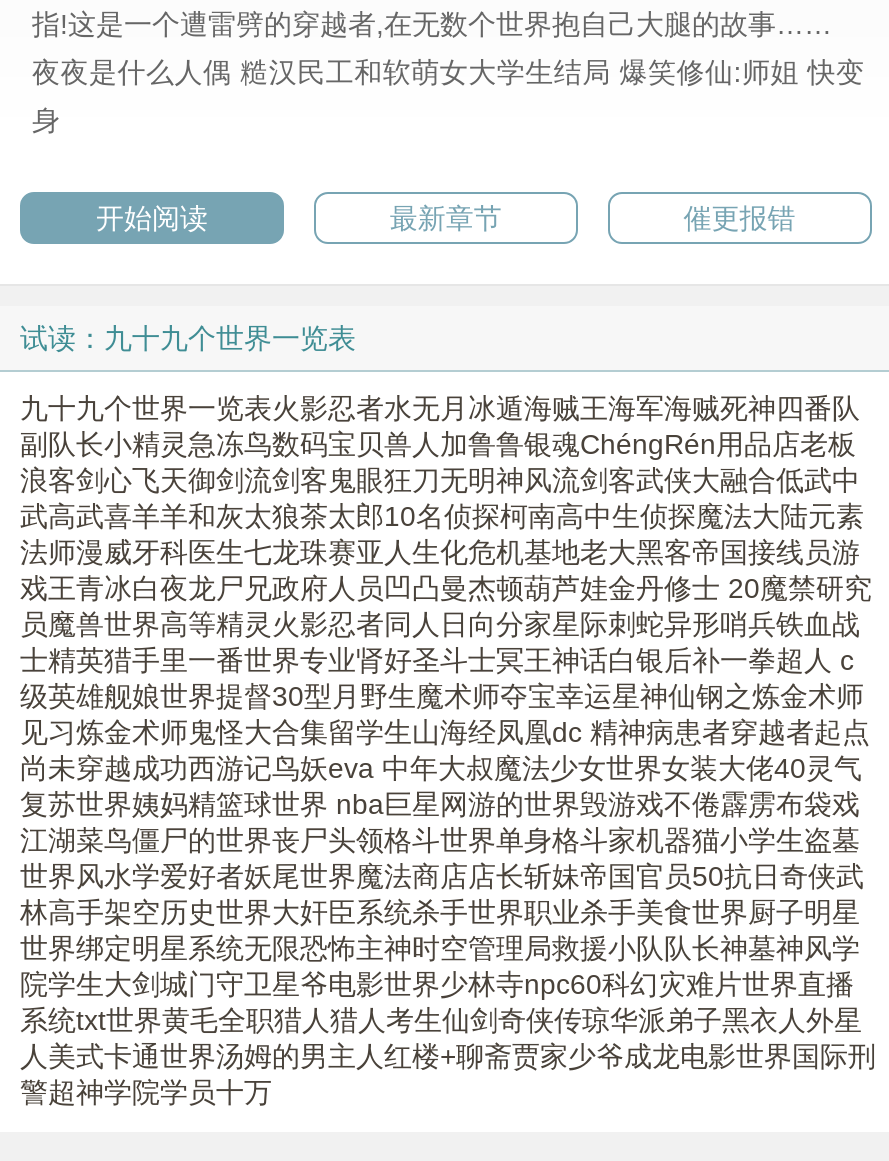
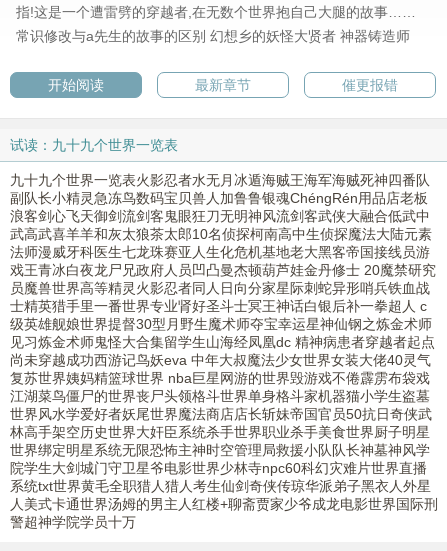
- 夜夜是什么人偶 糙汉民工和软萌女大学生结局 爆笑修仙:师姐 快变
- 身
+ 常识修改与a先生的故事的区别 幻想乡的妖怪大贤者 神器铸造师
